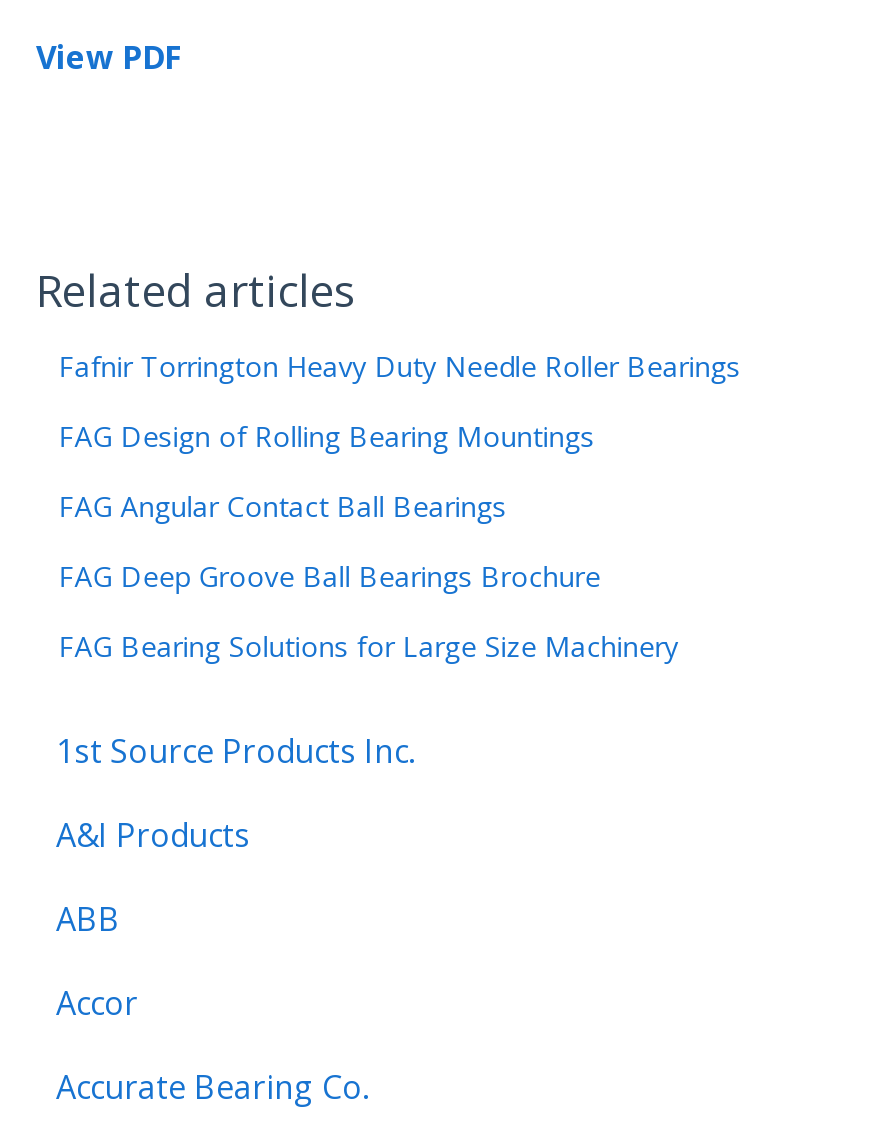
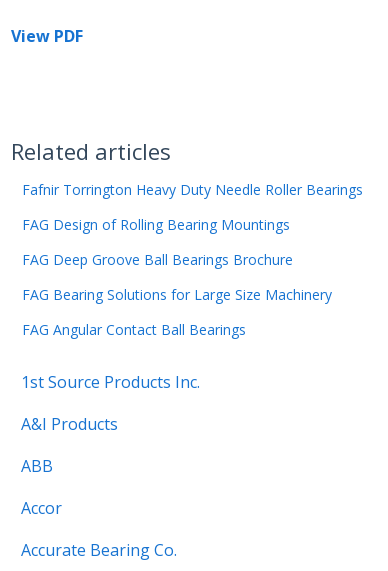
moved down: FAG Angular Contact Ball Bearings

moved up: FAG Deep Groove Ball Bearings Brochure | FAG Bearing Solutions for Large Size Machinery
